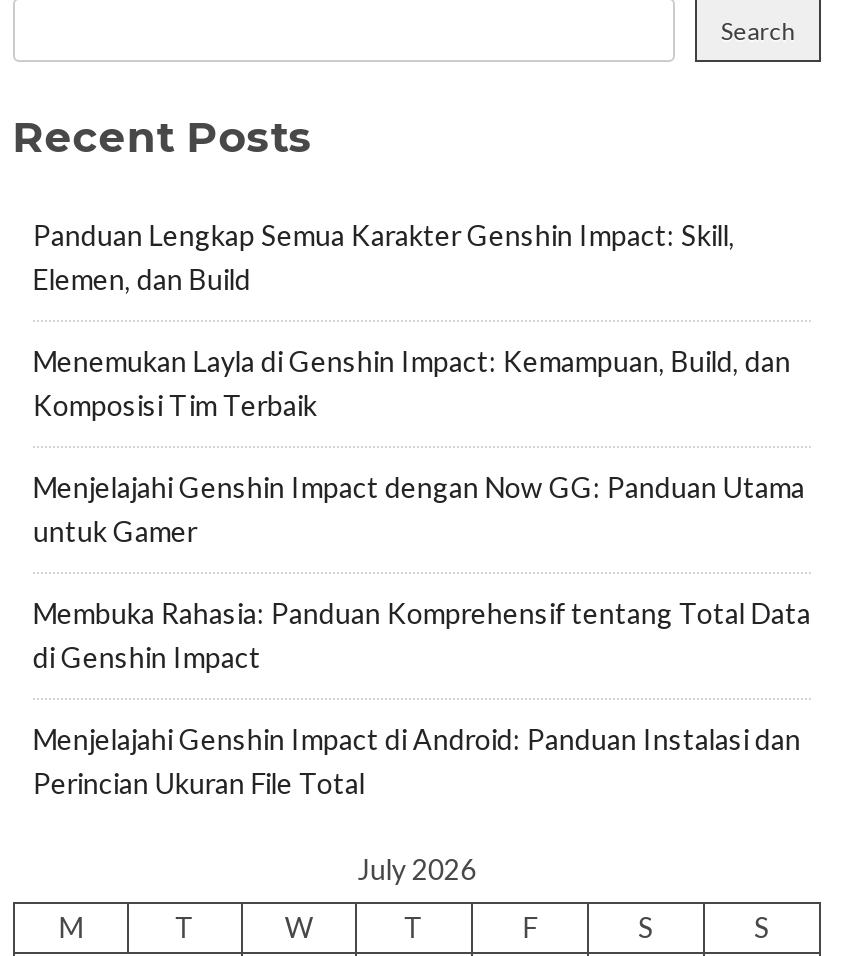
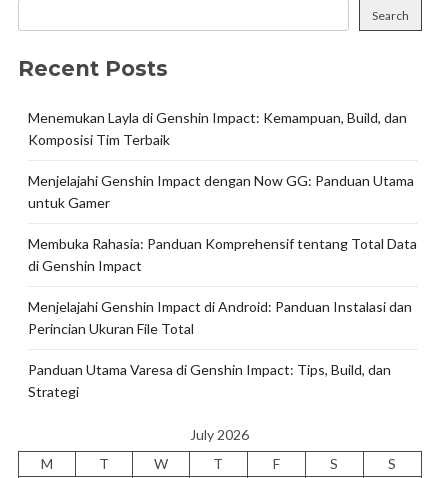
- Panduan Lengkap Semua Karakter Genshin Impact: Skill,
- Elemen, dan Build

moved up: Menemukan Layla di Genshin Impact: Kemampuan, Build, dan | Komposisi Tim Terbaik | Menjelajahi Genshin Impact dengan Now GG: Panduan Utama | untuk Gamer | Membuka Rahasia: Panduan Komprehensif tentang Total Data | di Genshin Impact | Menjelajahi Genshin Impact di Android: Panduan Instalasi dan | Perincian Ukuran File Total

+ Panduan Utama Varesa di Genshin Impact: Tips, Build, dan
+ Strategi
